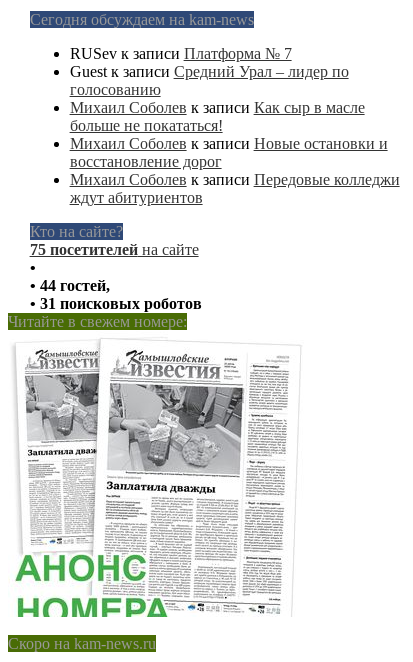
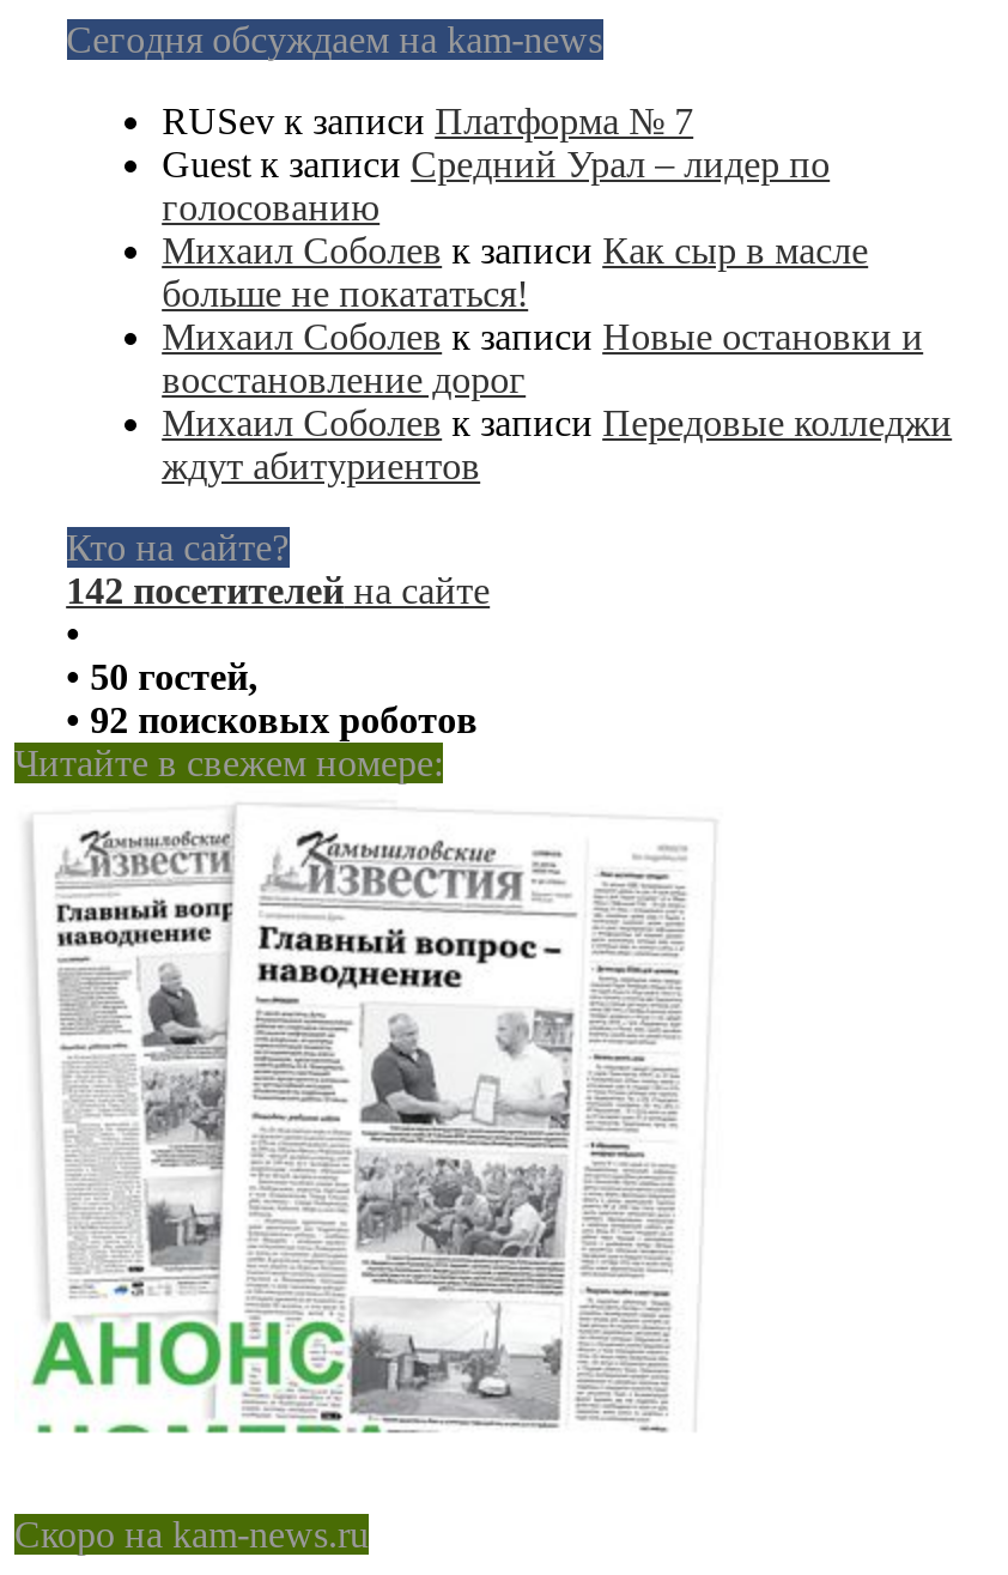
- 75 посетителей на сайте
+ 142 посетителей на сайте

- • 44 гостей,
+ • 50 гостей,

- • 31 поисковых роботов
+ • 92 поисковых роботов

- [image]
+ [image]
